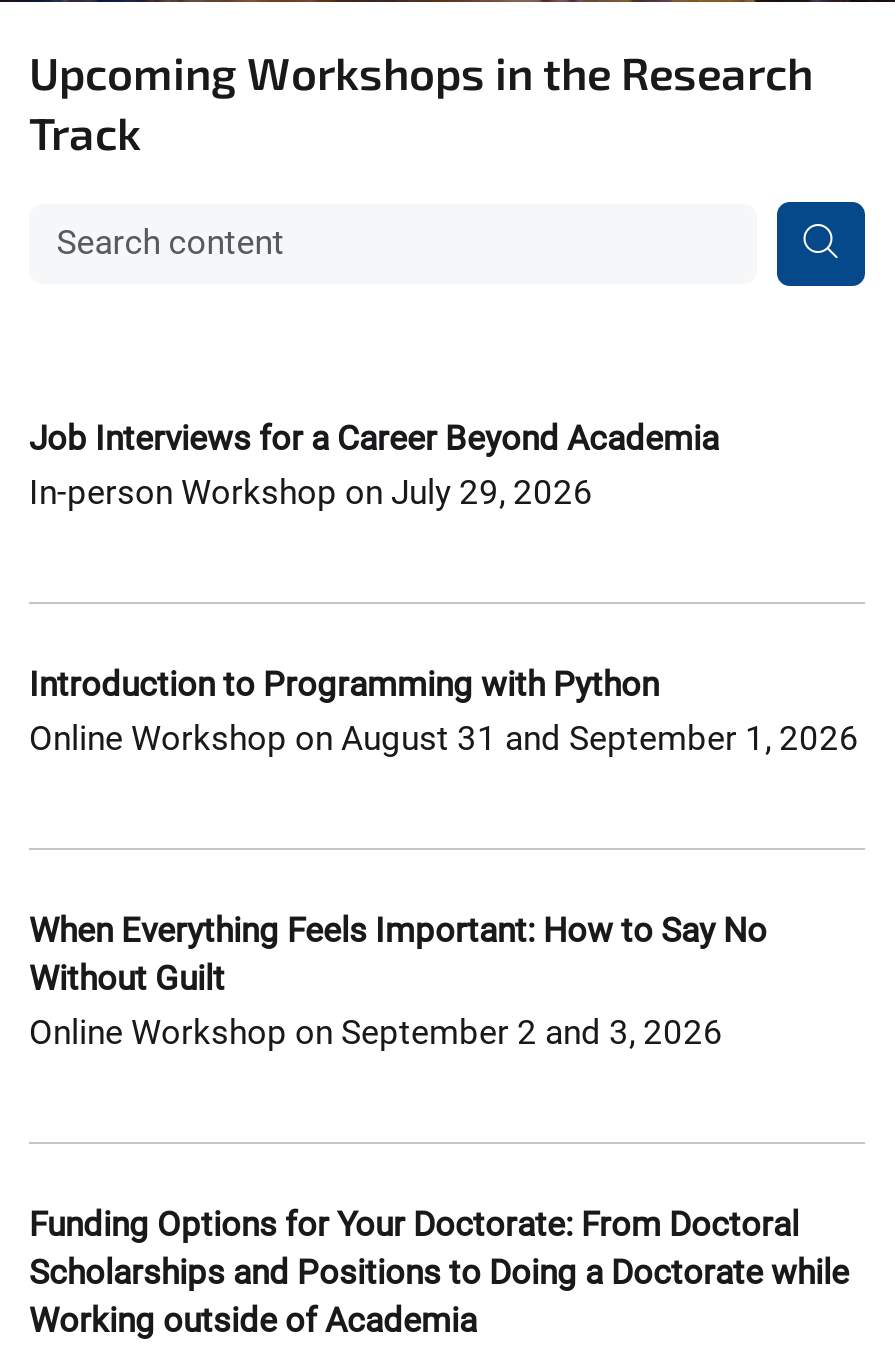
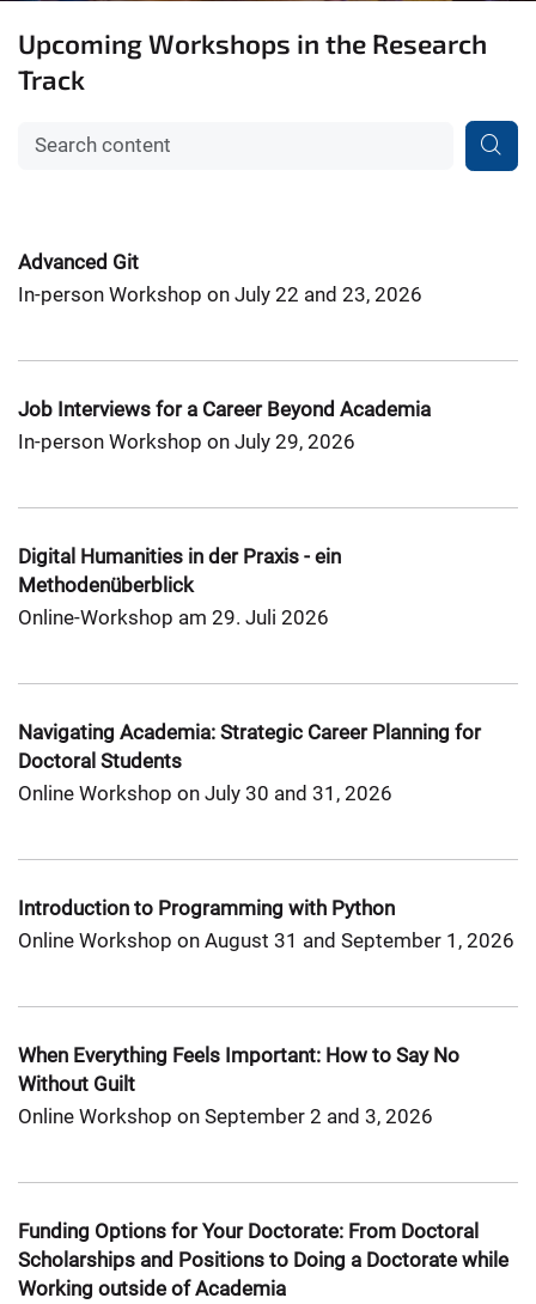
+ Advanced Git
+ In-person Workshop on July 22 and 23, 2026

+ Digital Humanities in der Praxis - ein
+ Methodenüberblick
+ Online-Workshop am 29. Juli 2026

+ Navigating Academia: Strategic Career Planning for
+ Doctoral Students
+ Online Workshop on July 30 and 31, 2026
